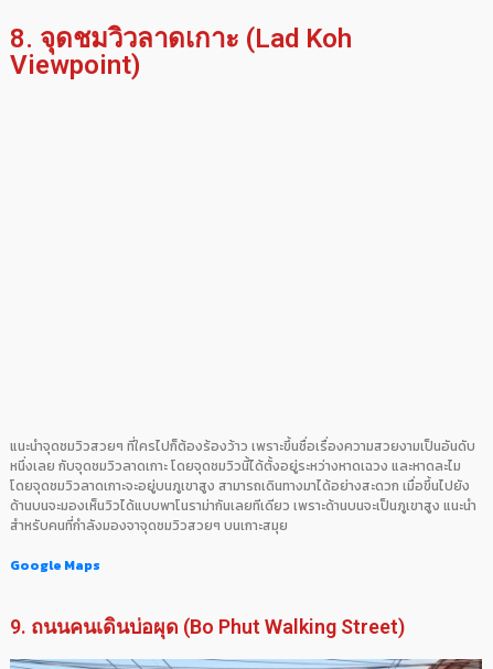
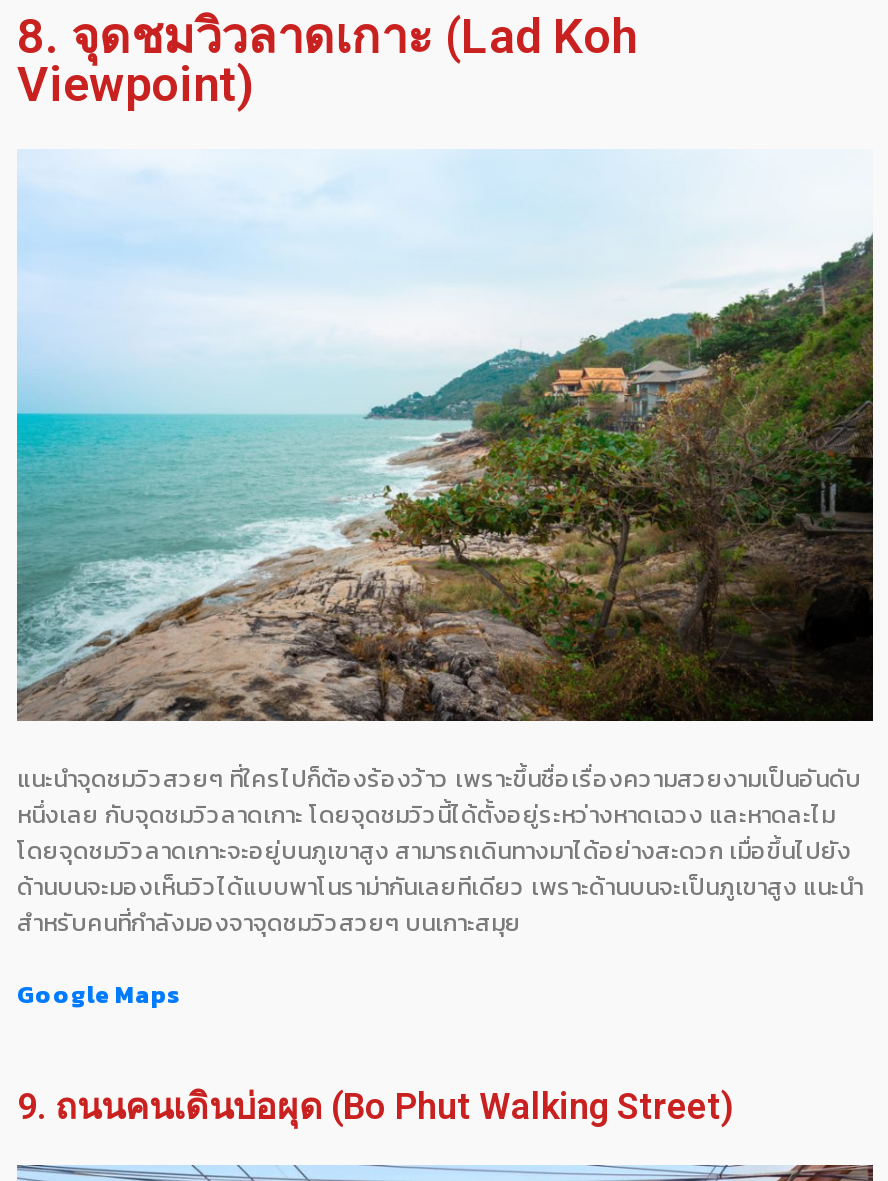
+ [image]
